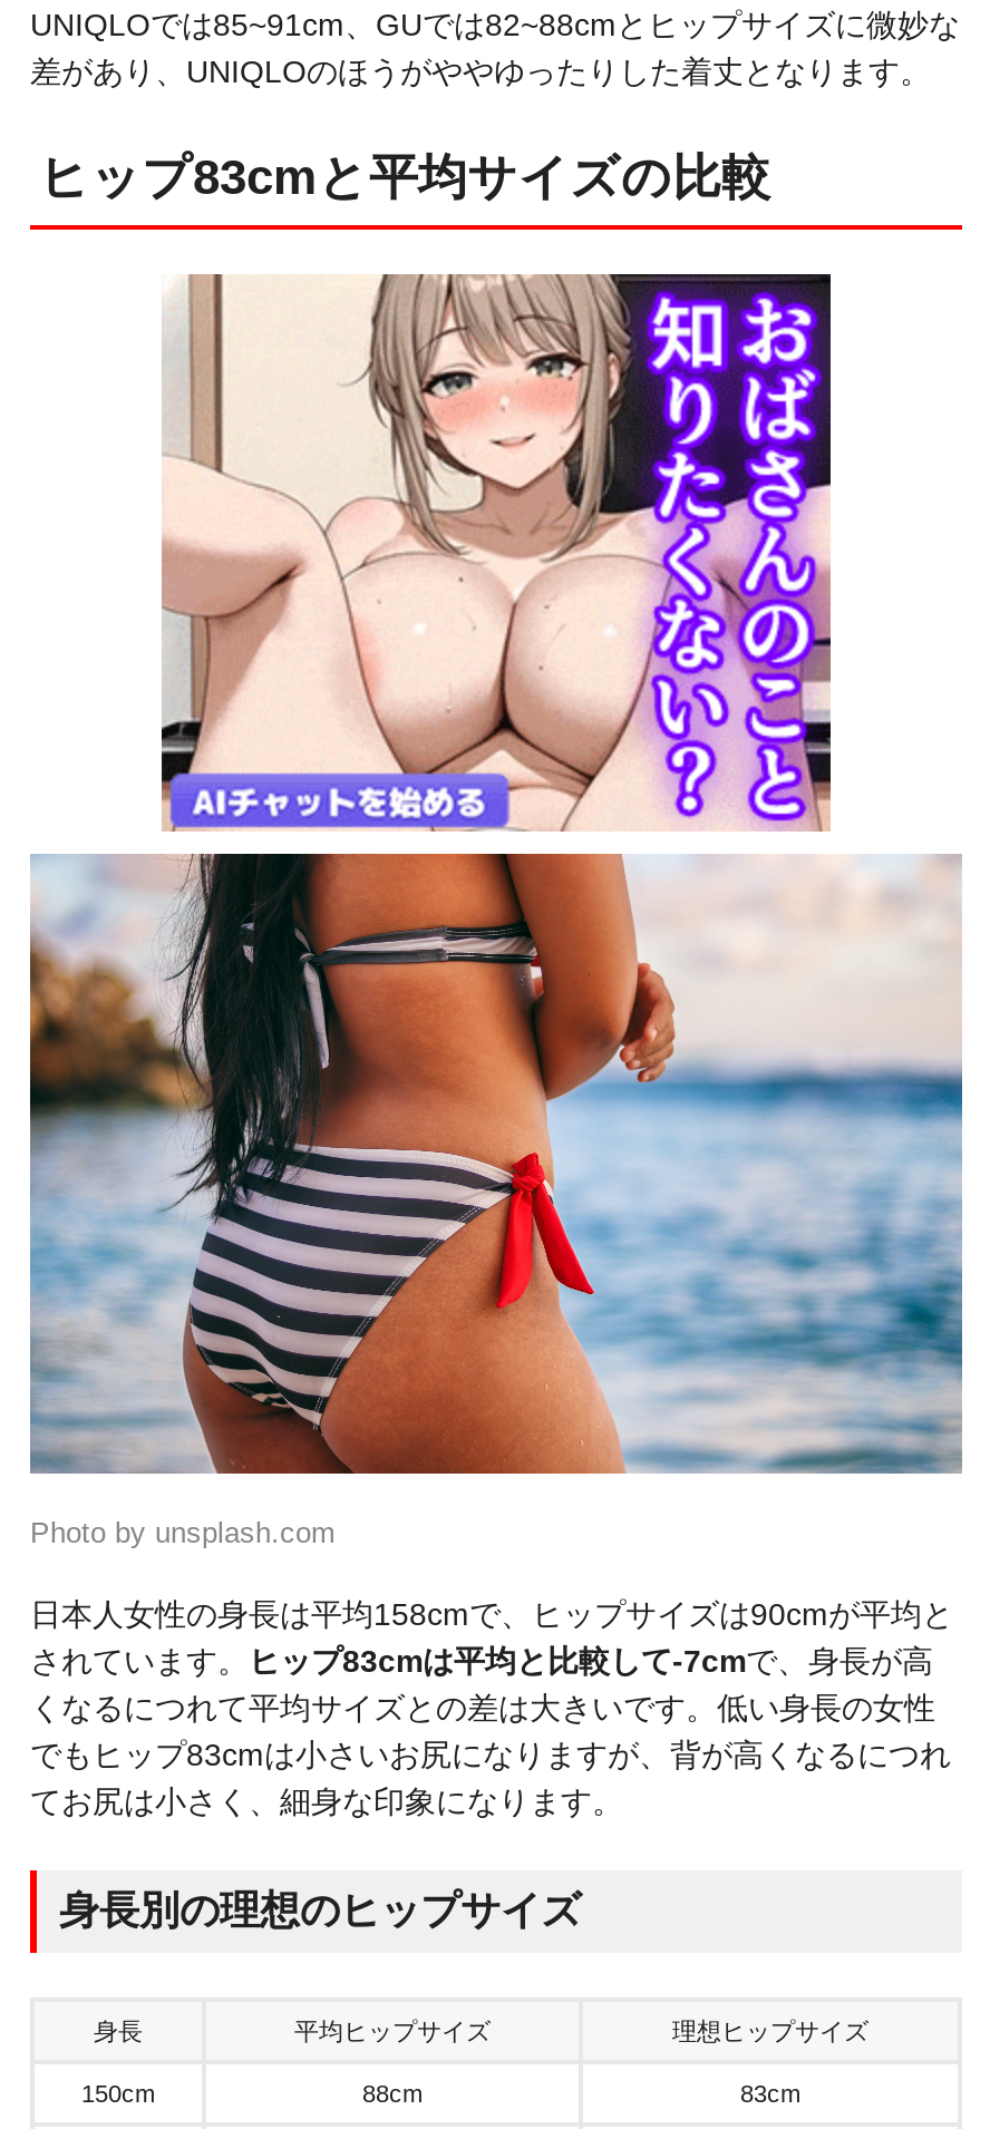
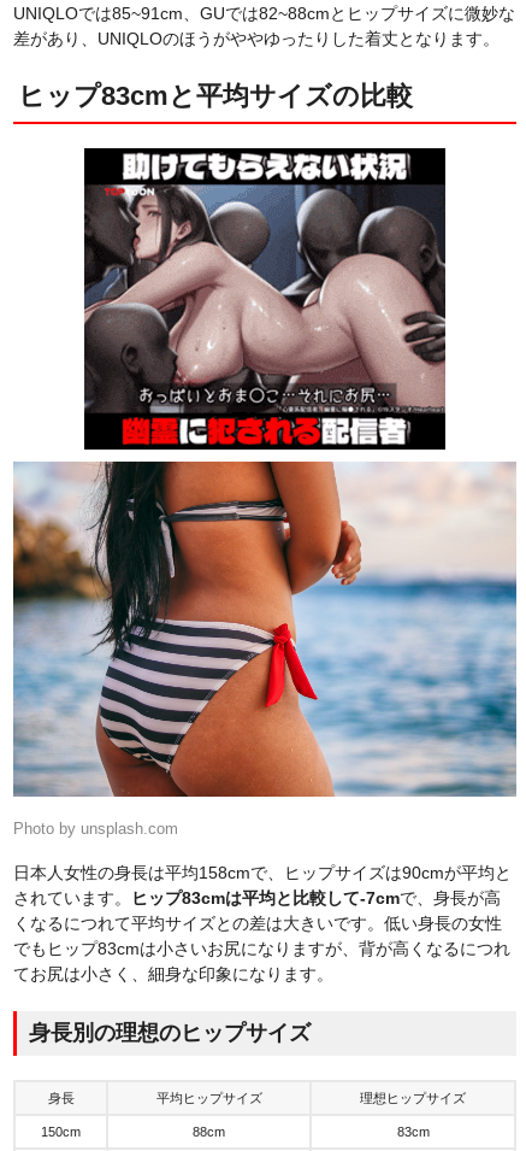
- [image]
+ [image]
